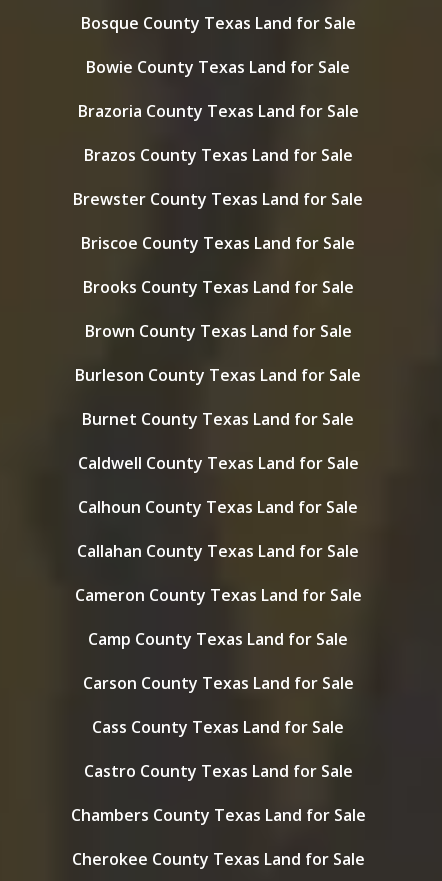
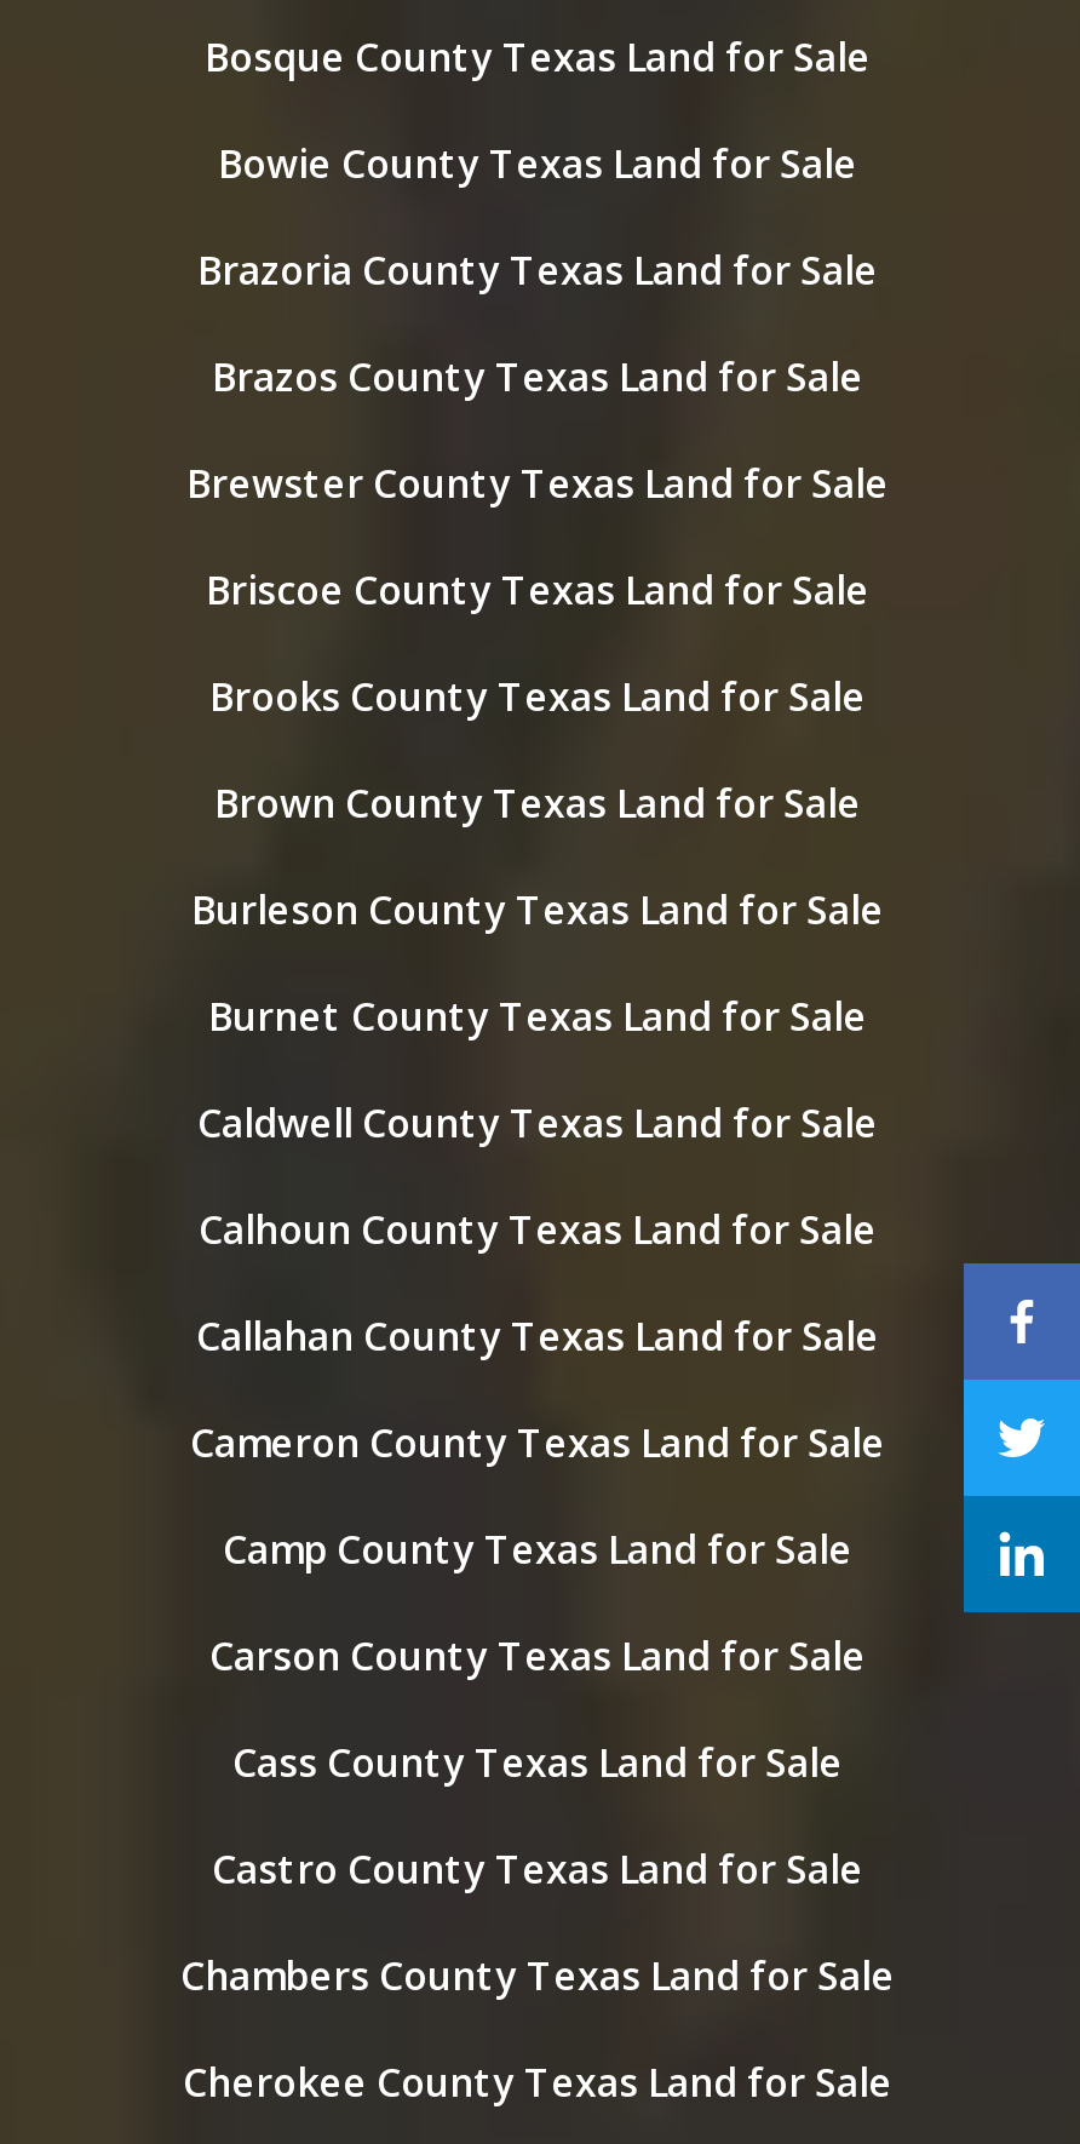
+ [image]
